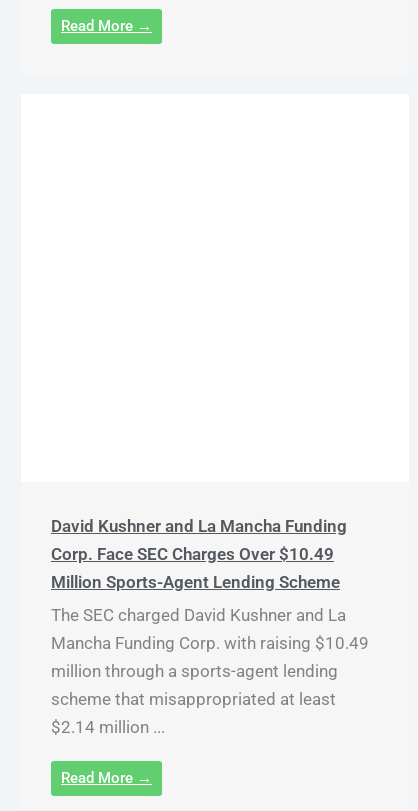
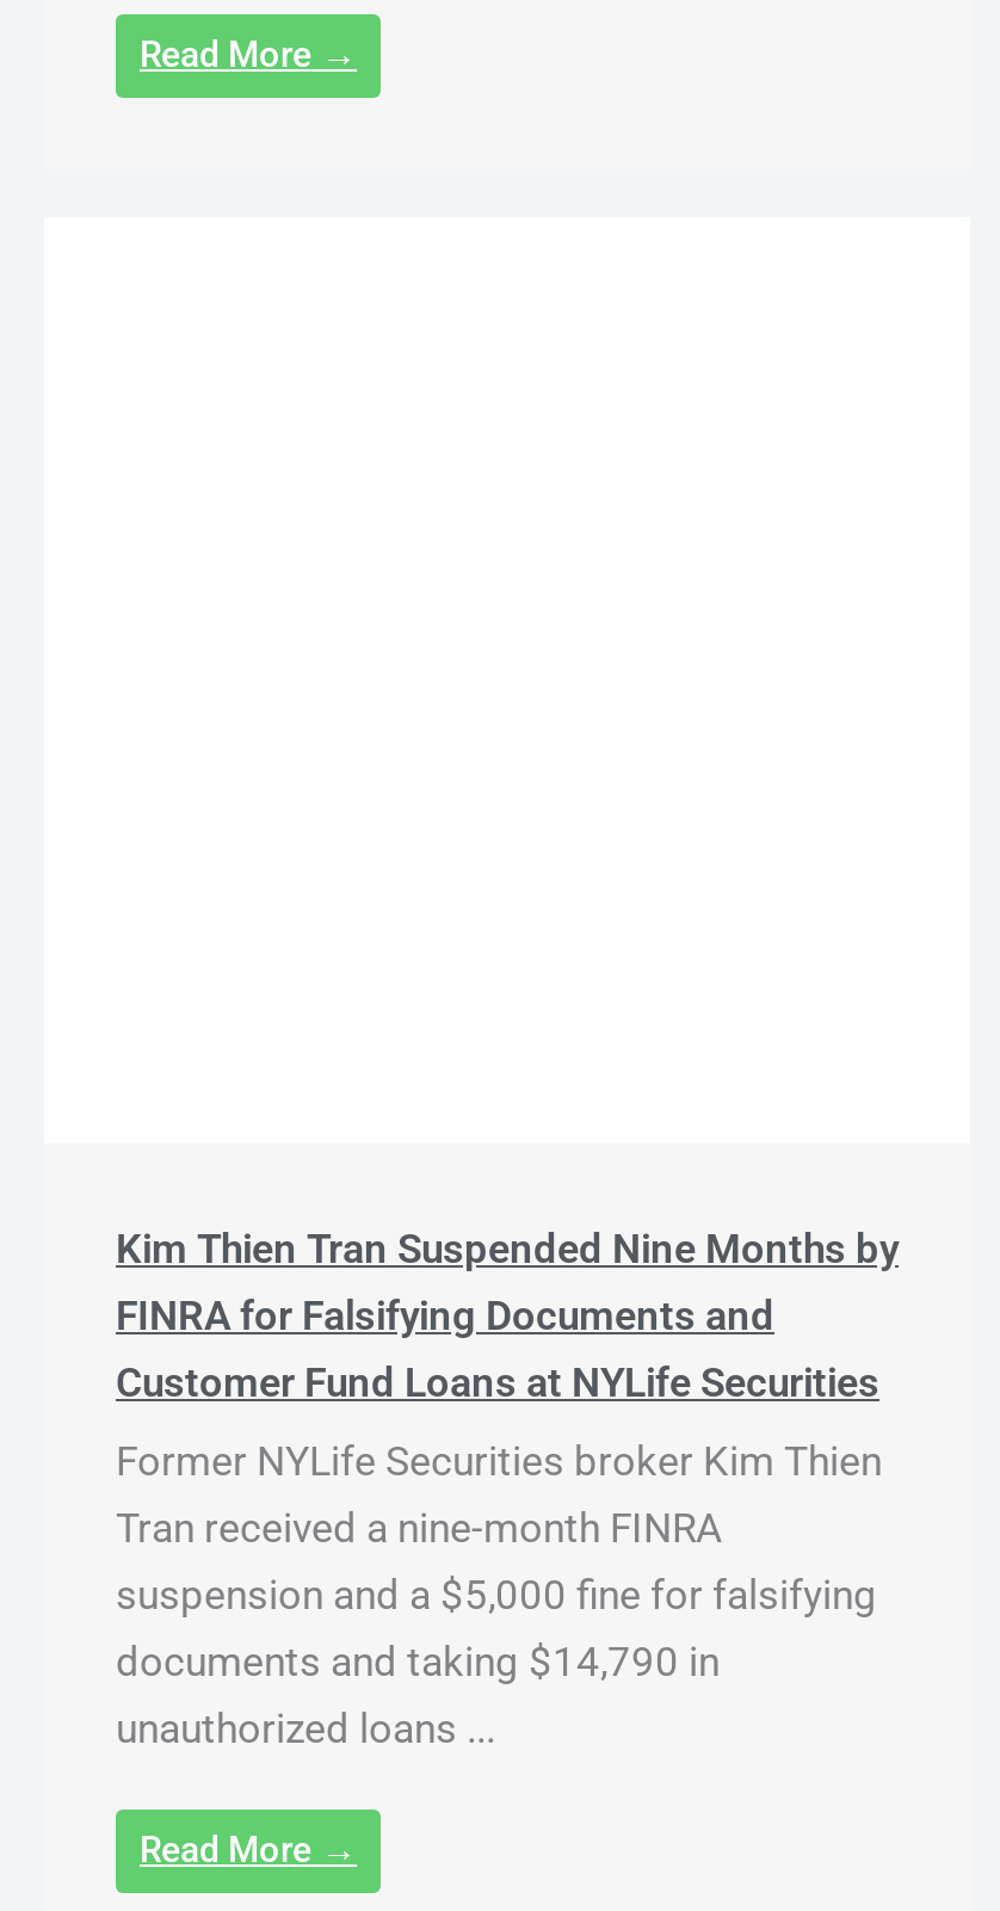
- David Kushner and La Mancha Funding
- Corp. Face SEC Charges Over $10.49
- Million Sports-Agent Lending Scheme
+ Kim Thien Tran Suspended Nine Months by
+ FINRA for Falsifying Documents and
+ Customer Fund Loans at NYLife Securities

- The SEC charged David Kushner and La
- Mancha Funding Corp. with raising $10.49
- million through a sports-agent lending
- scheme that misappropriated at least
- $2.14 million ...
+ Former NYLife Securities broker Kim Thien
+ Tran received a nine-month FINRA
+ suspension and a $5,000 fine for falsifying
+ documents and taking $14,790 in
+ unauthorized loans ...
